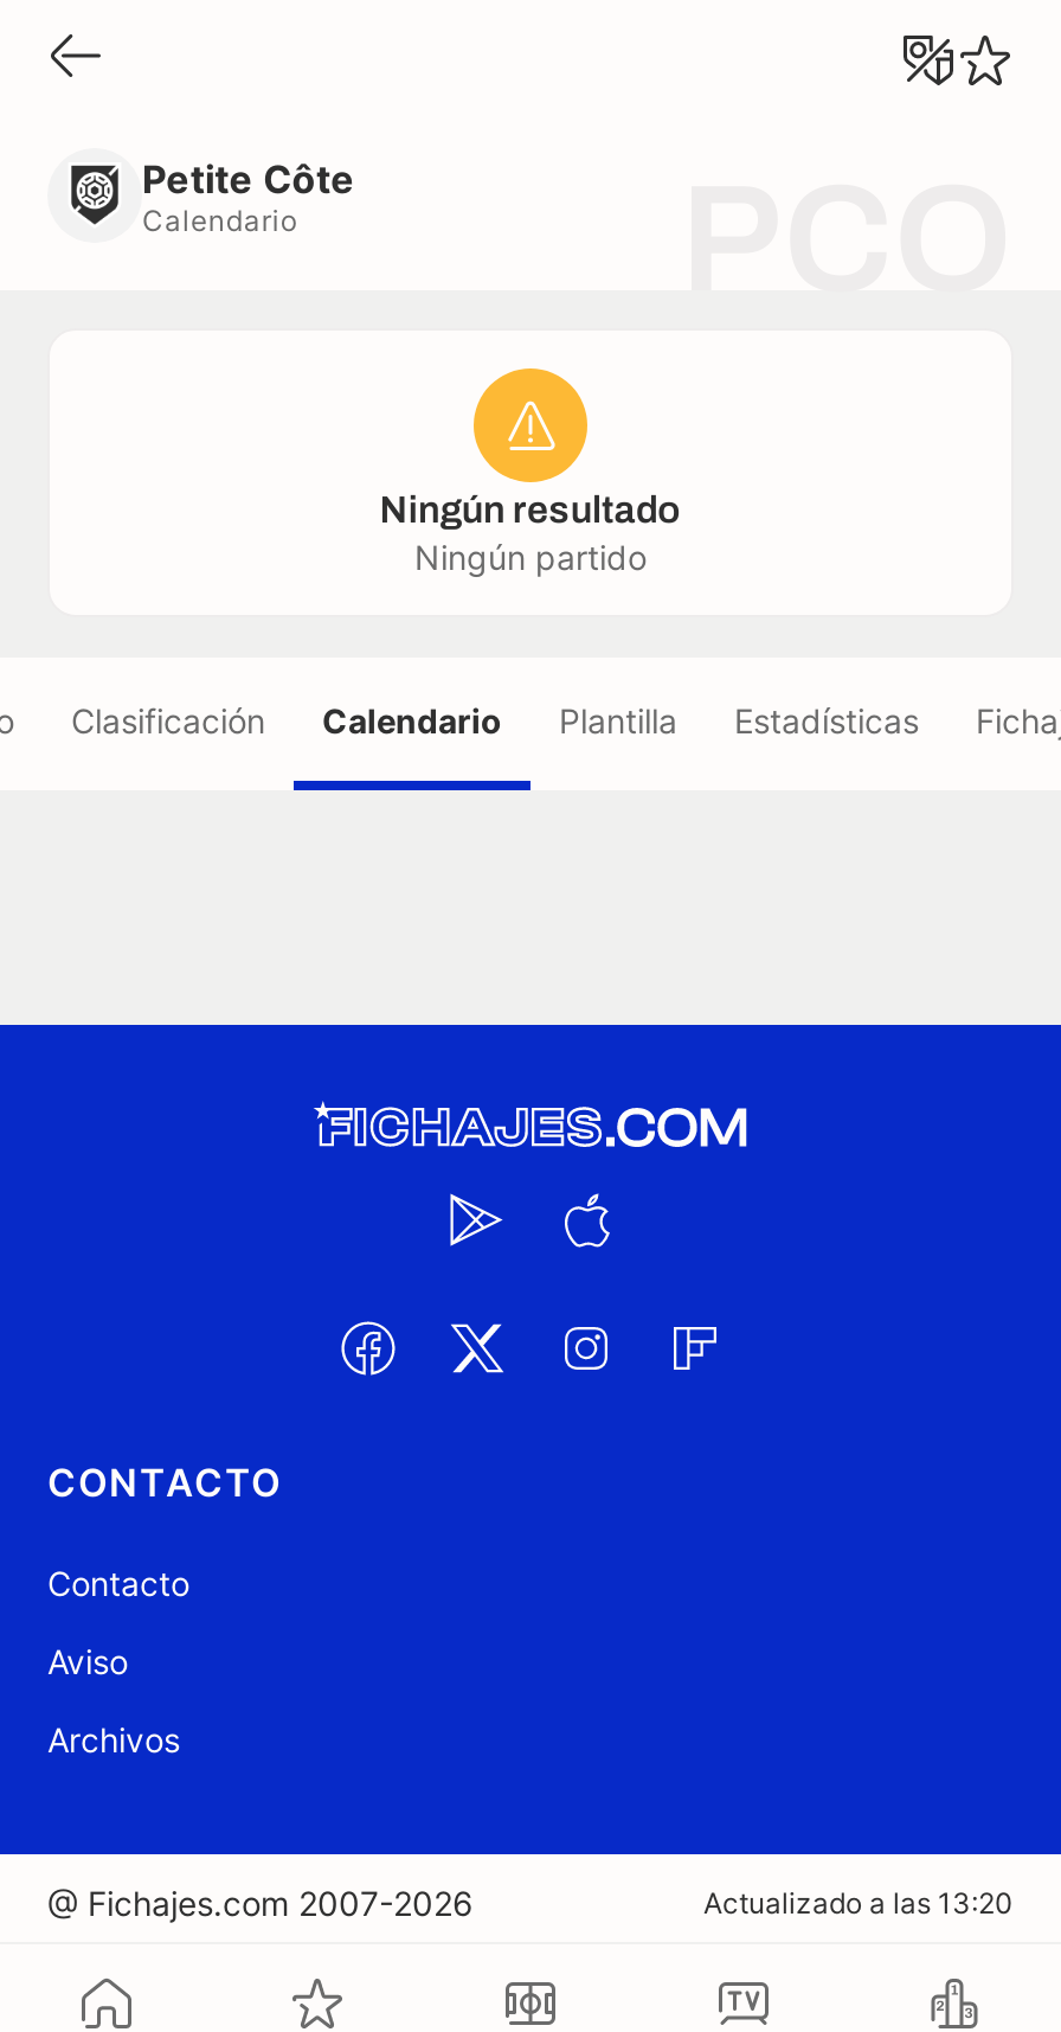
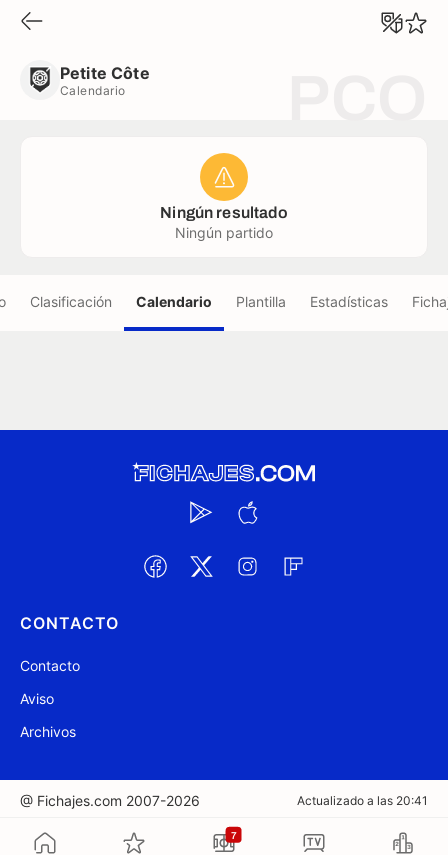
- Actualizado a las 13:20
+ Actualizado a las 20:41

+ 7
